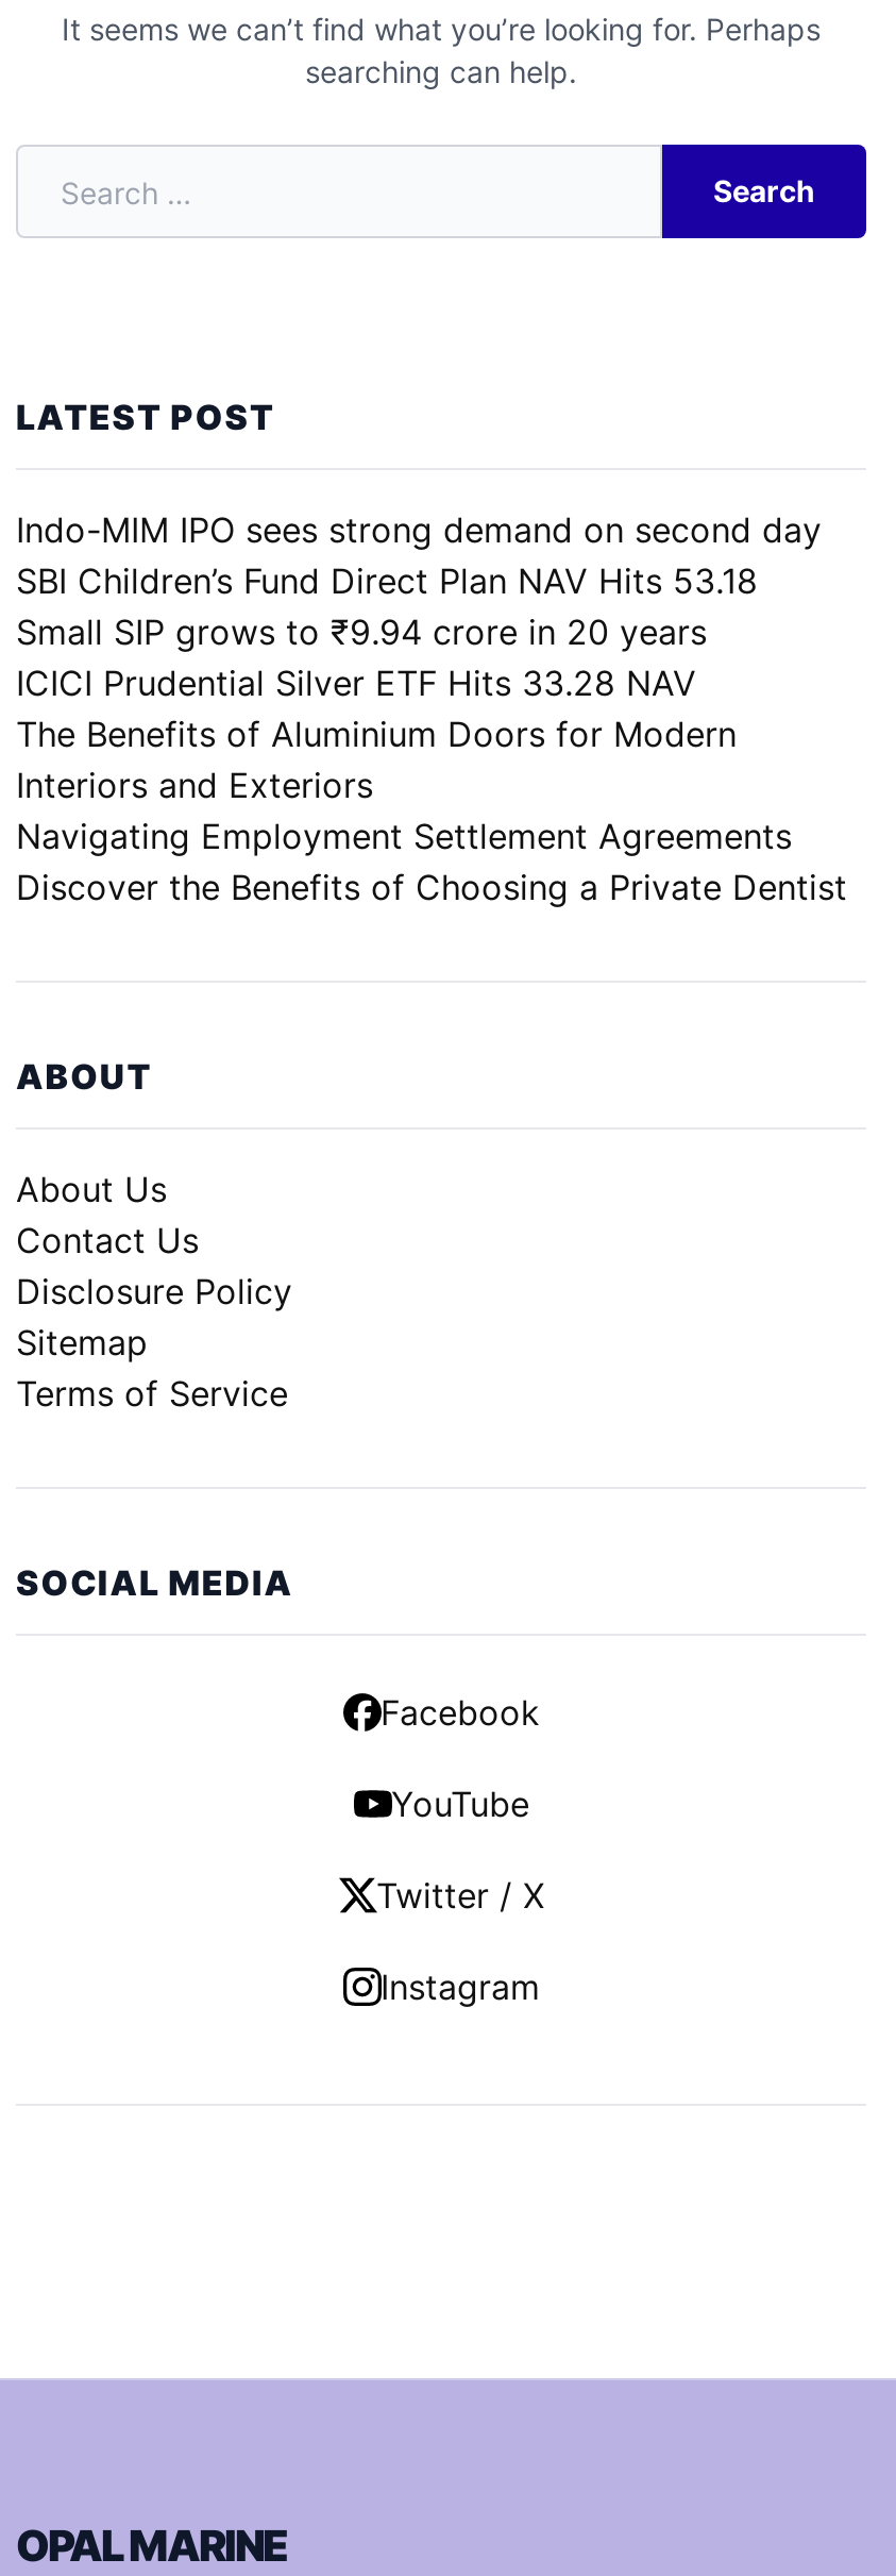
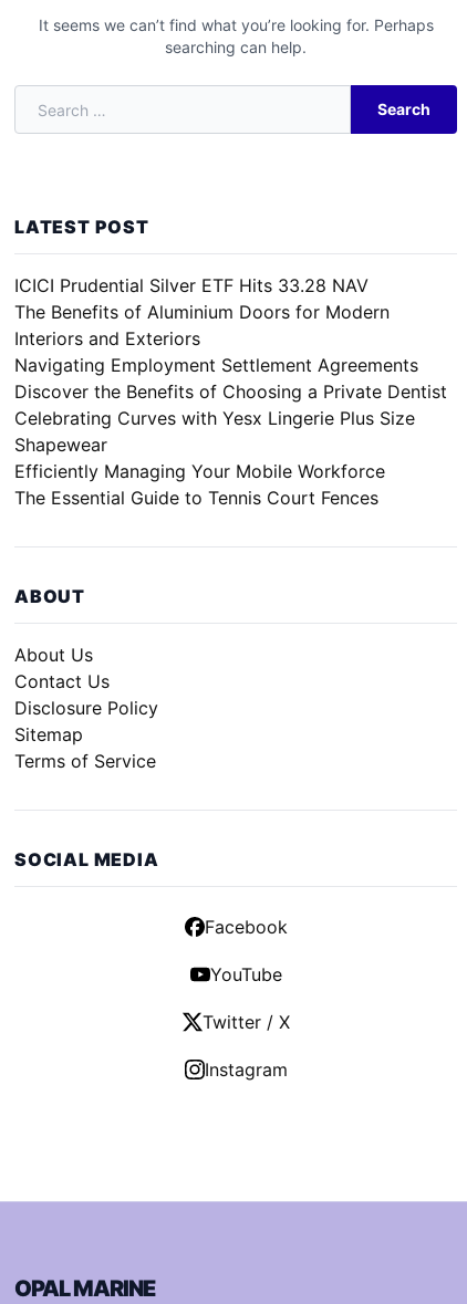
- Indo-MIM IPO sees strong demand on second day
- SBI Children’s Fund Direct Plan NAV Hits 53.18
- Small SIP grows to ₹9.94 crore in 20 years

moved up: ICICI Prudential Silver ETF Hits 33.28 NAV | The Benefits of Aluminium Doors for Modern | Interiors and Exteriors | Navigating Employment Settlement Agreements | Discover the Benefits of Choosing a Private Dentist

+ Celebrating Curves with Yesx Lingerie Plus Size
+ Shapewear
+ Efficiently Managing Your Mobile Workforce
+ The Essential Guide to Tennis Court Fences

moved down: ABOUT | About Us | Contact Us | ... | Twitter / X | Instagram
